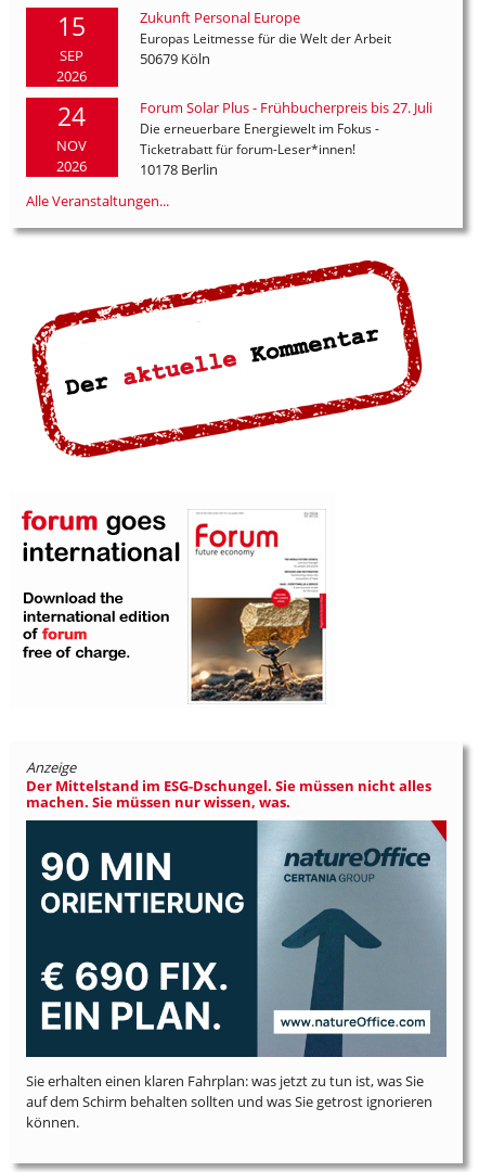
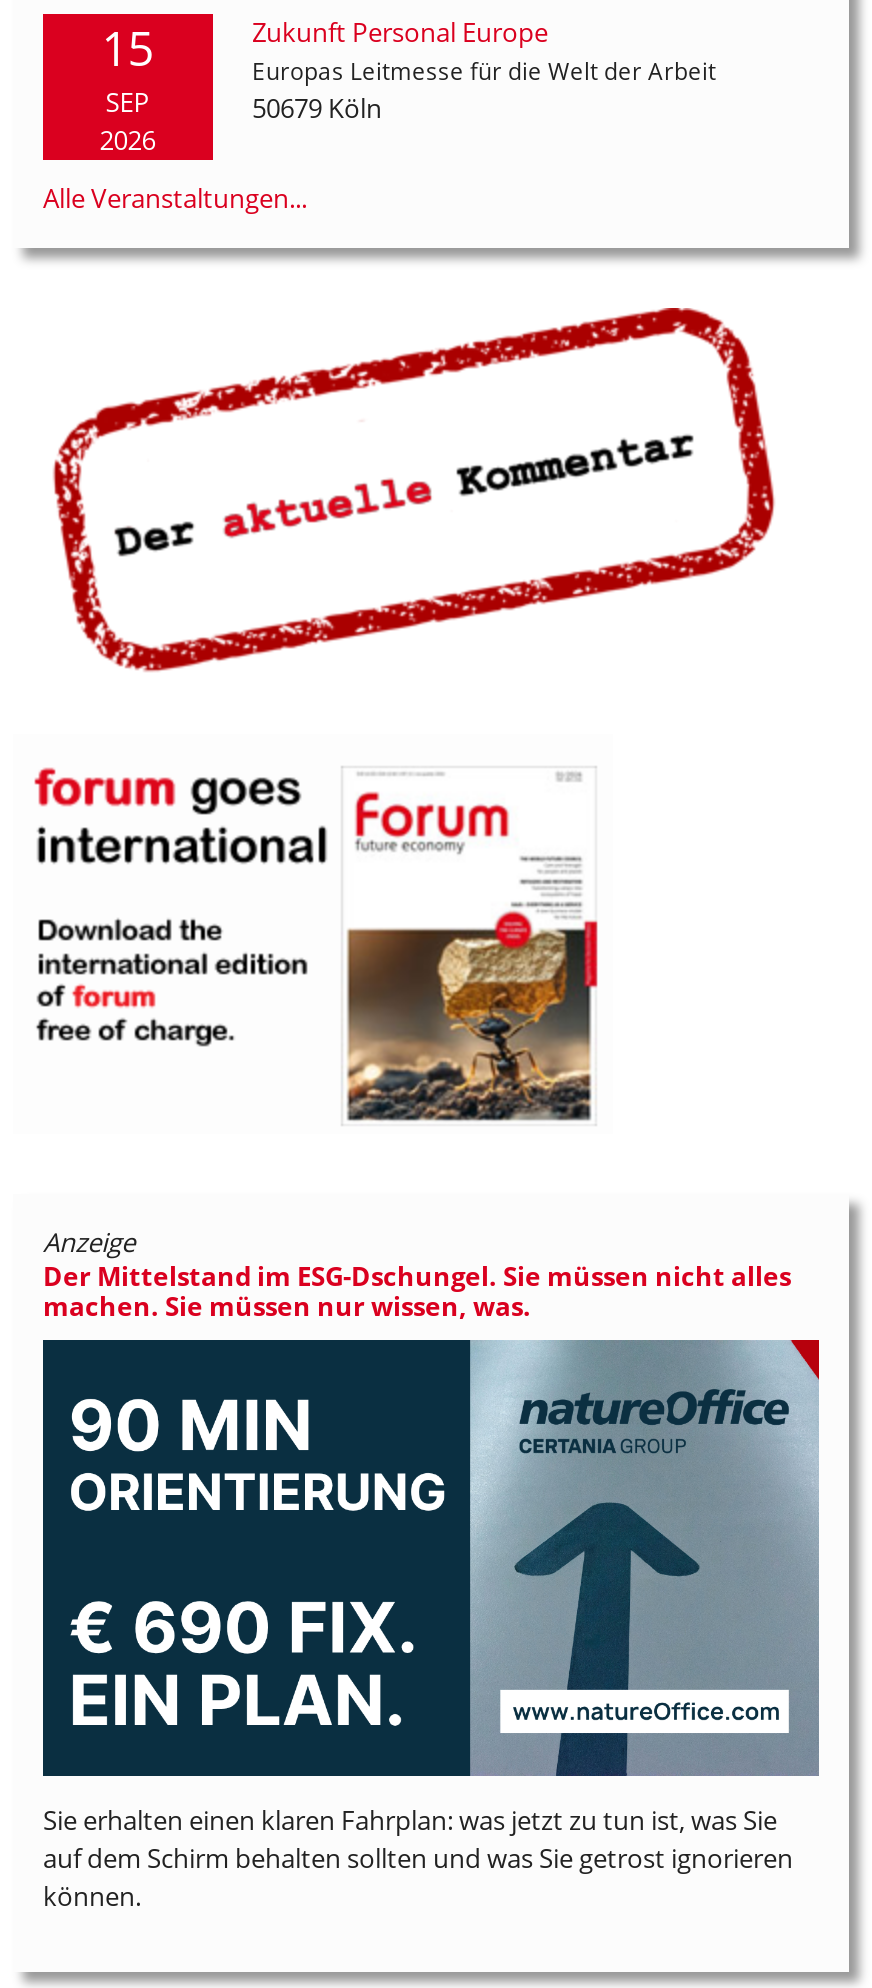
- 24
- NOV
- 2026

- Forum Solar Plus - Frühbucherpreis bis 27. Juli
- Die erneuerbare Energiewelt im Fokus -
- Ticketrabatt für forum-Leser*innen!
- 10178 Berlin
